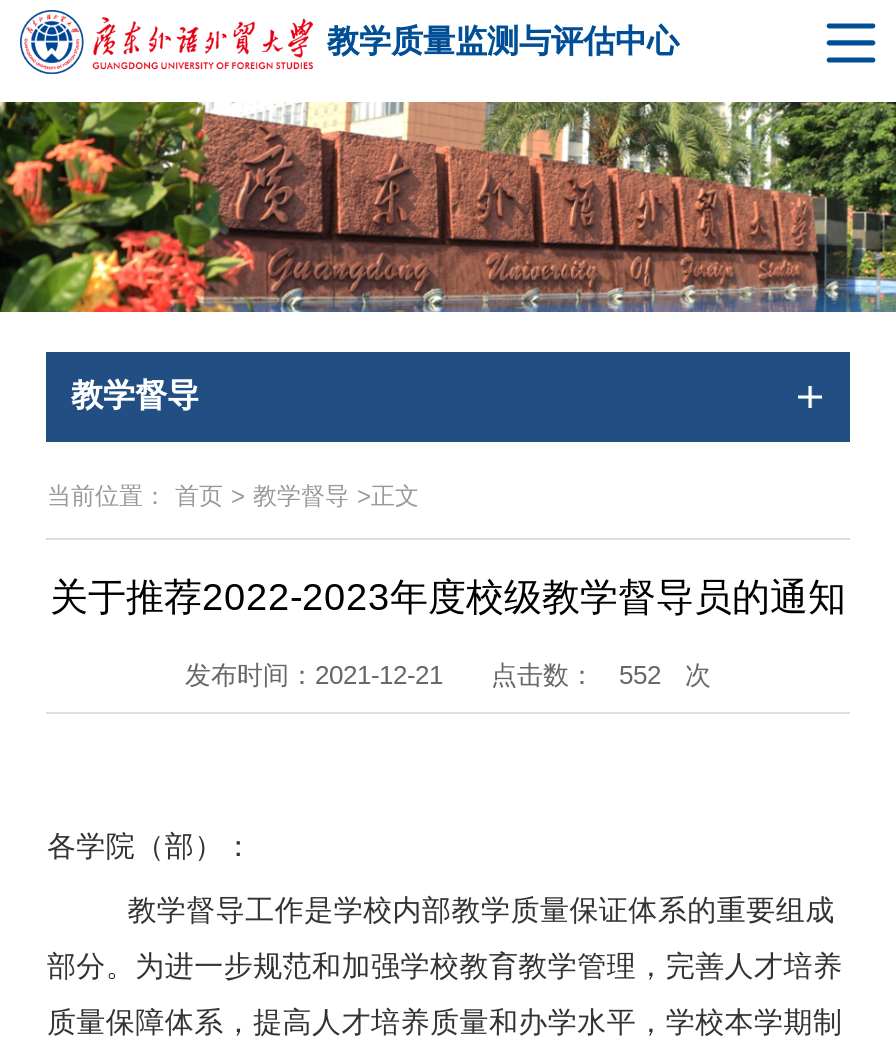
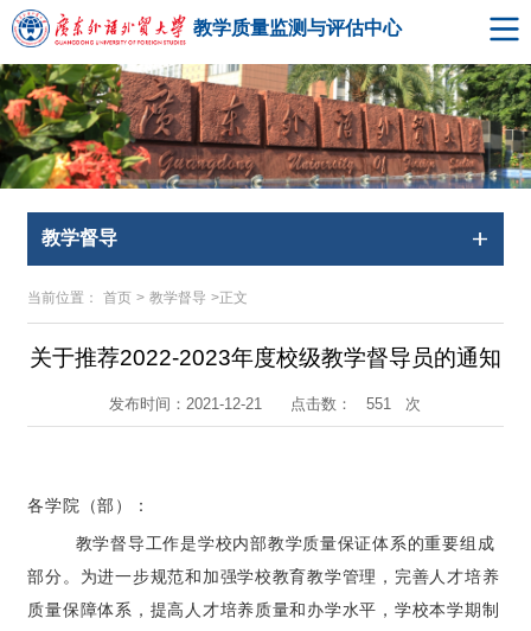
- 发布时间：2021-12-21 点击数： 552 次
+ 发布时间：2021-12-21 点击数： 551 次
